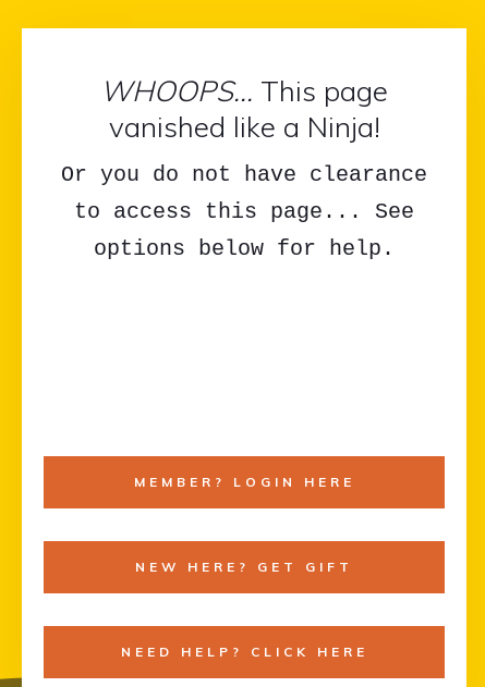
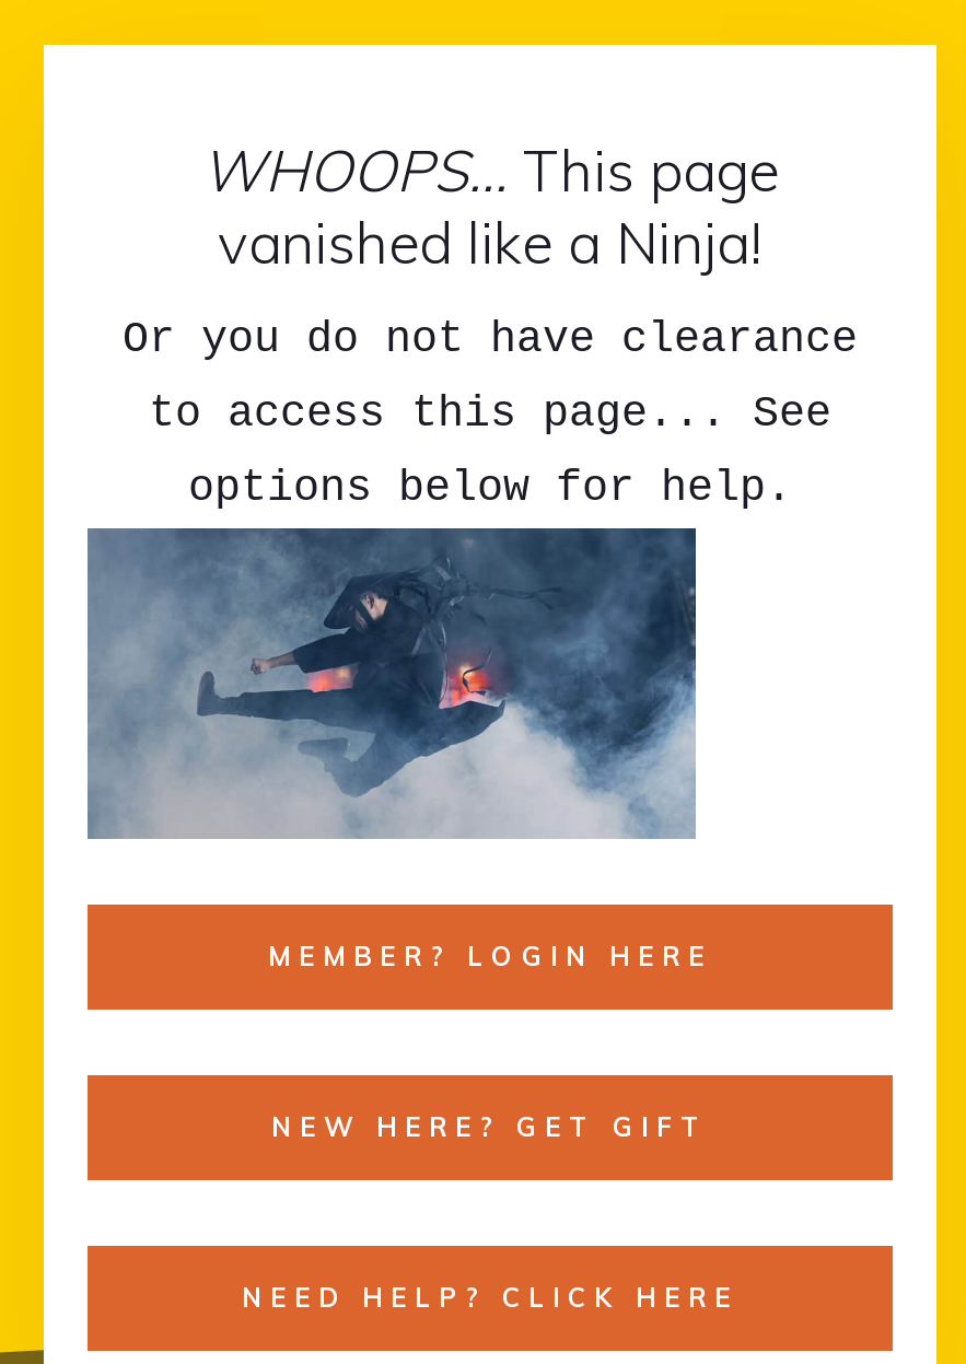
+ [image]
